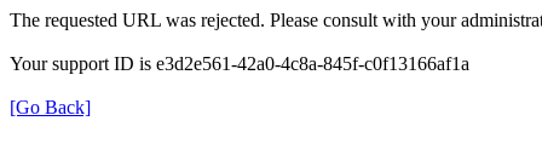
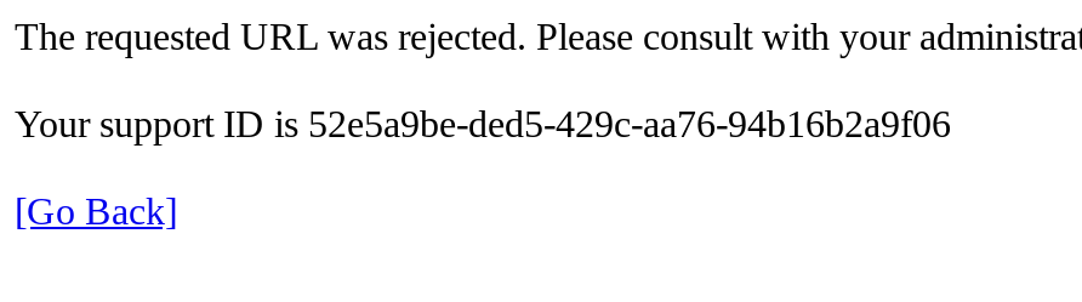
- Your support ID is e3d2e561-42a0-4c8a-845f-c0f13166af1a
+ Your support ID is 52e5a9be-ded5-429c-aa76-94b16b2a9f06
